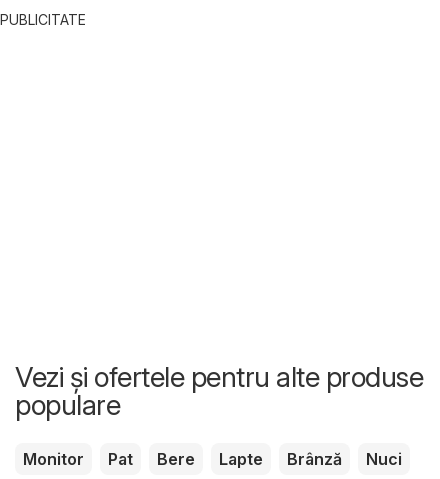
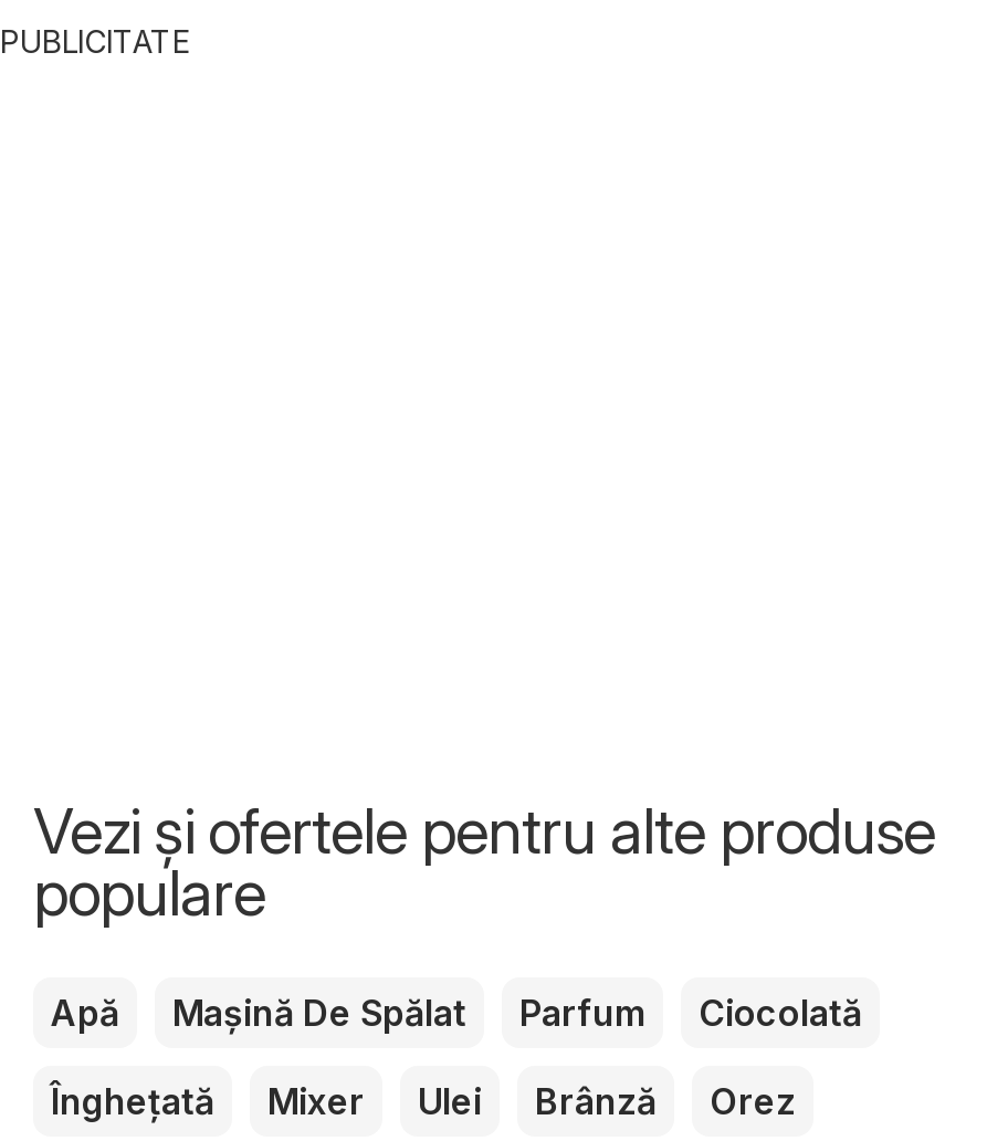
- Monitor
- Pat
- Bere
- Lapte
+ Apă
+ Mașină De Spălat
+ Parfum
+ Ciocolată
+ Înghețată
+ Mixer
+ Ulei

- Nuci
+ Orez
